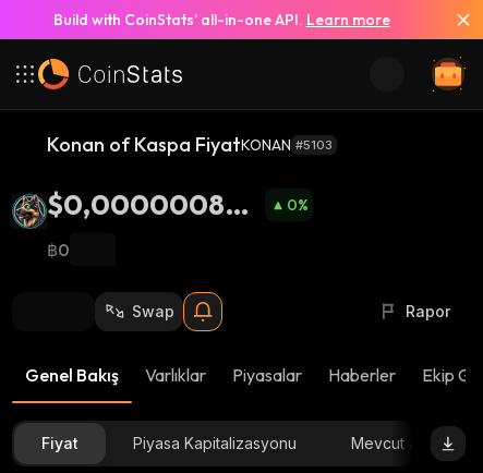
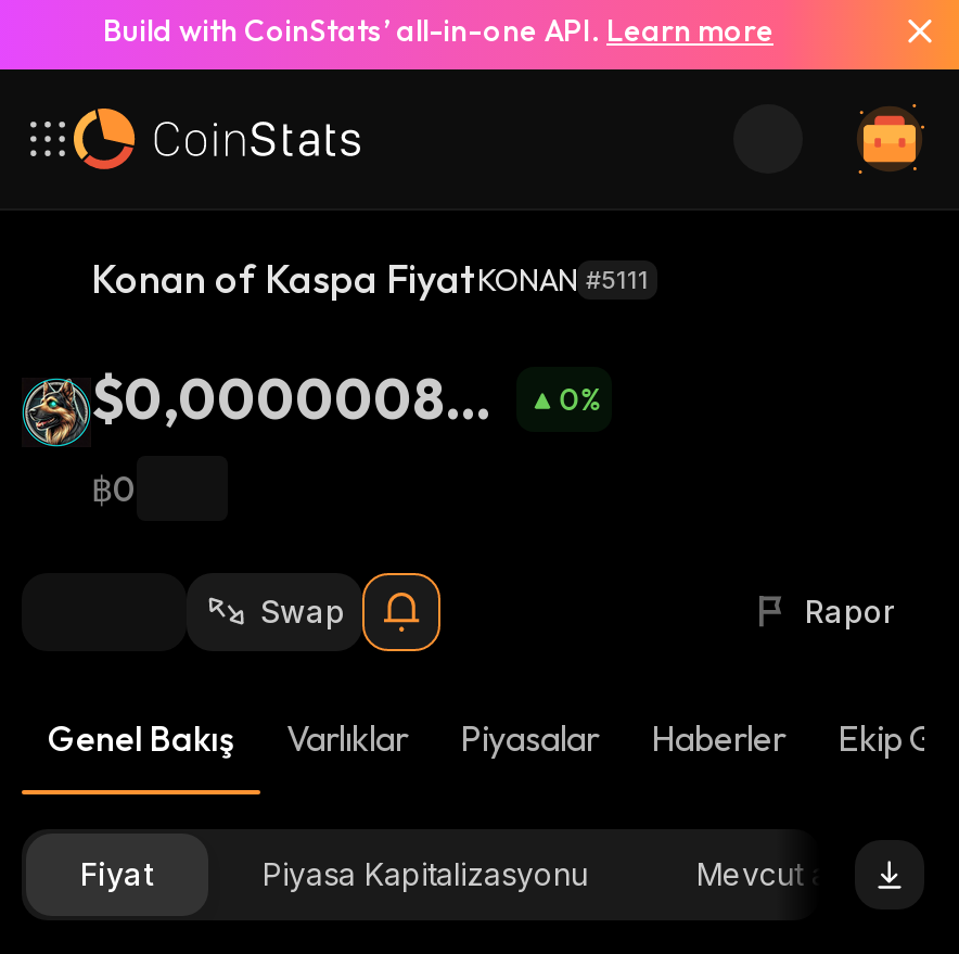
- Konan of Kaspa FiyatKONAN #5103
+ Konan of Kaspa FiyatKONAN #5111
